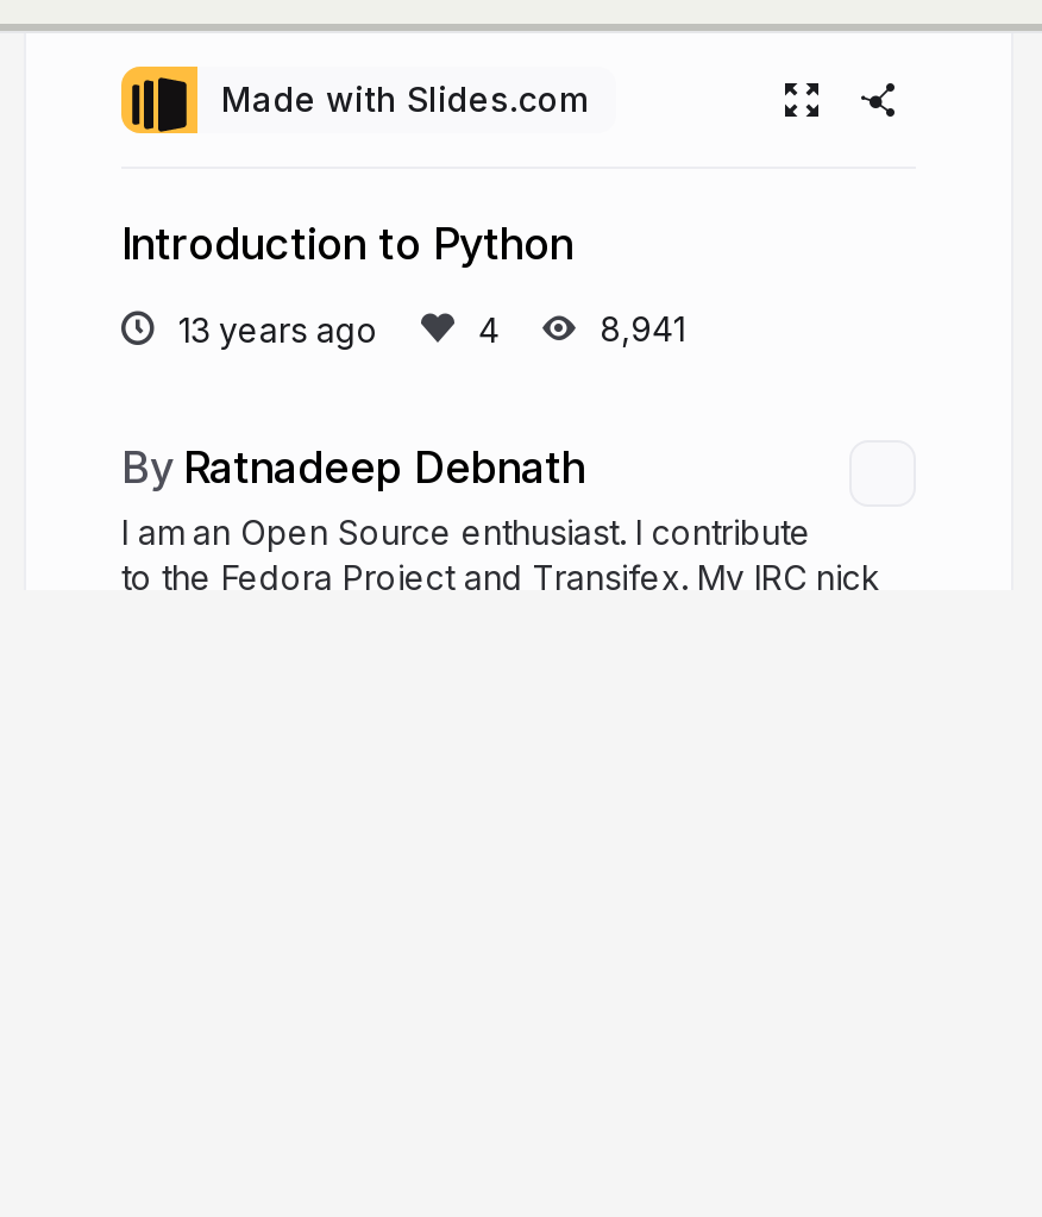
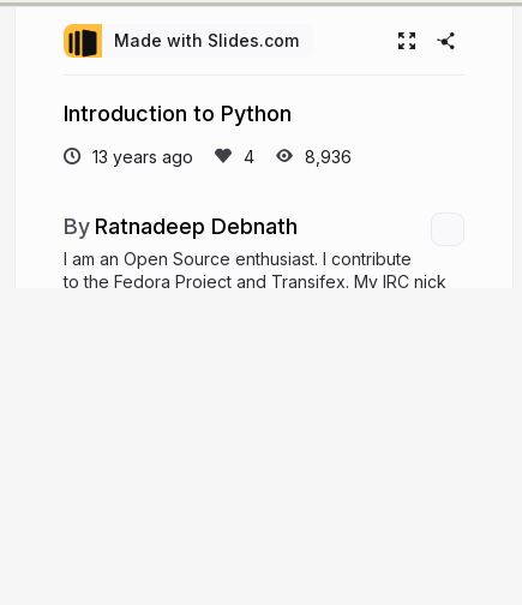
- 8,941
+ 8,936
